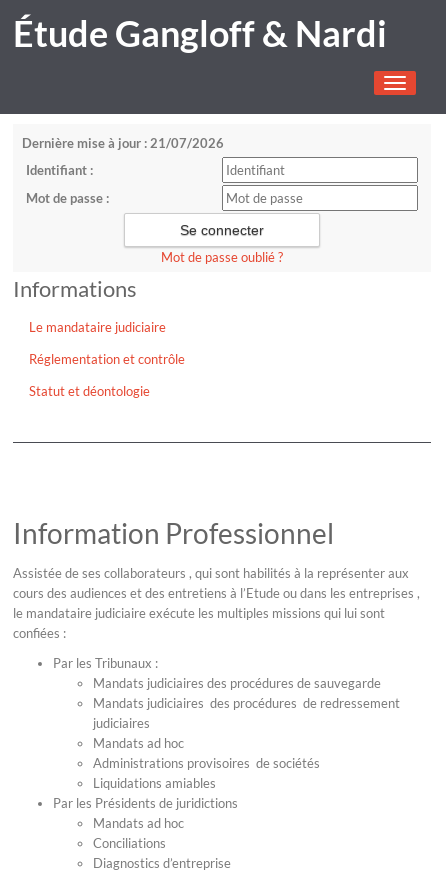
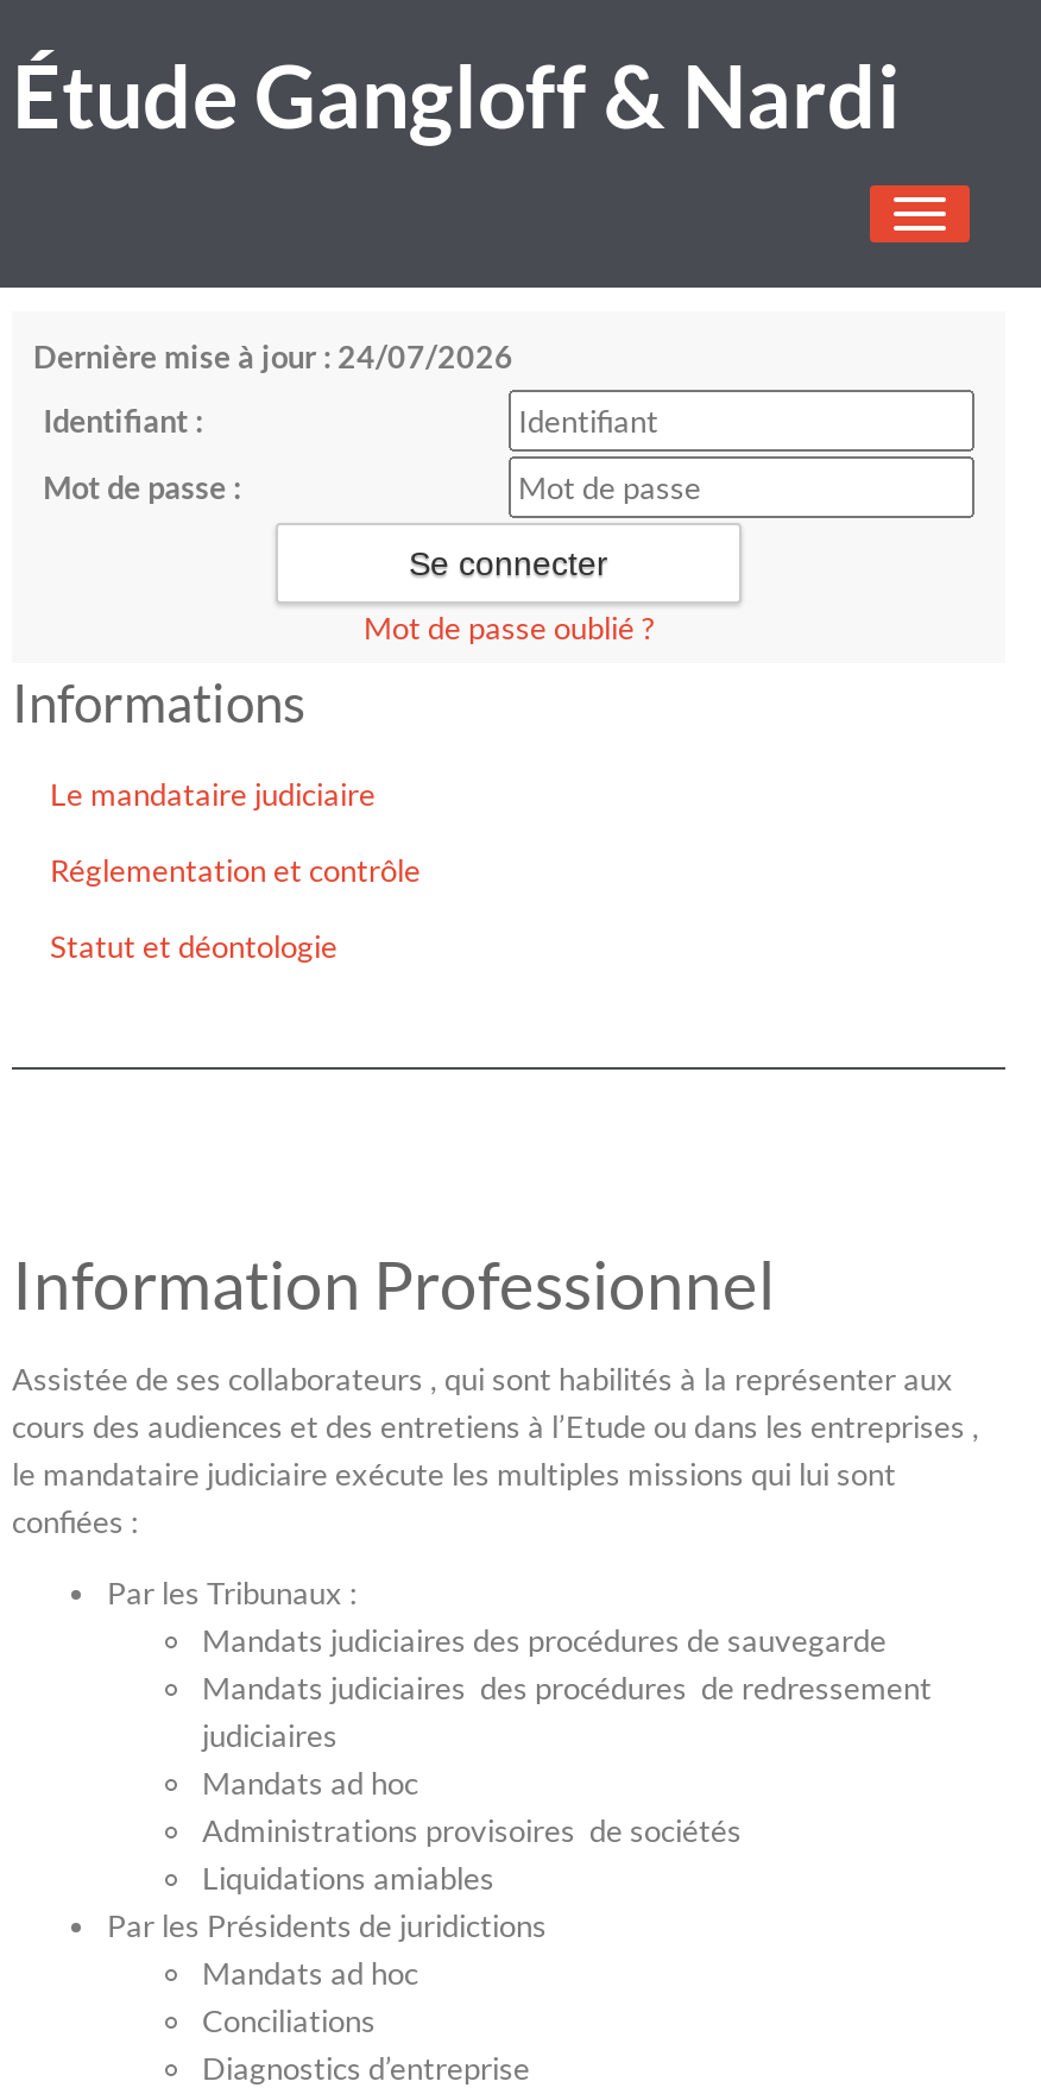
- Dernière mise à jour : 21/07/2026
+ Dernière mise à jour : 24/07/2026
